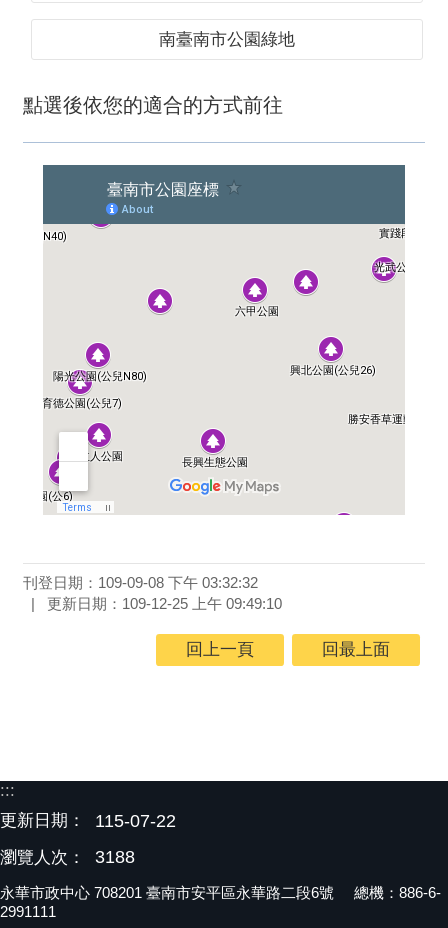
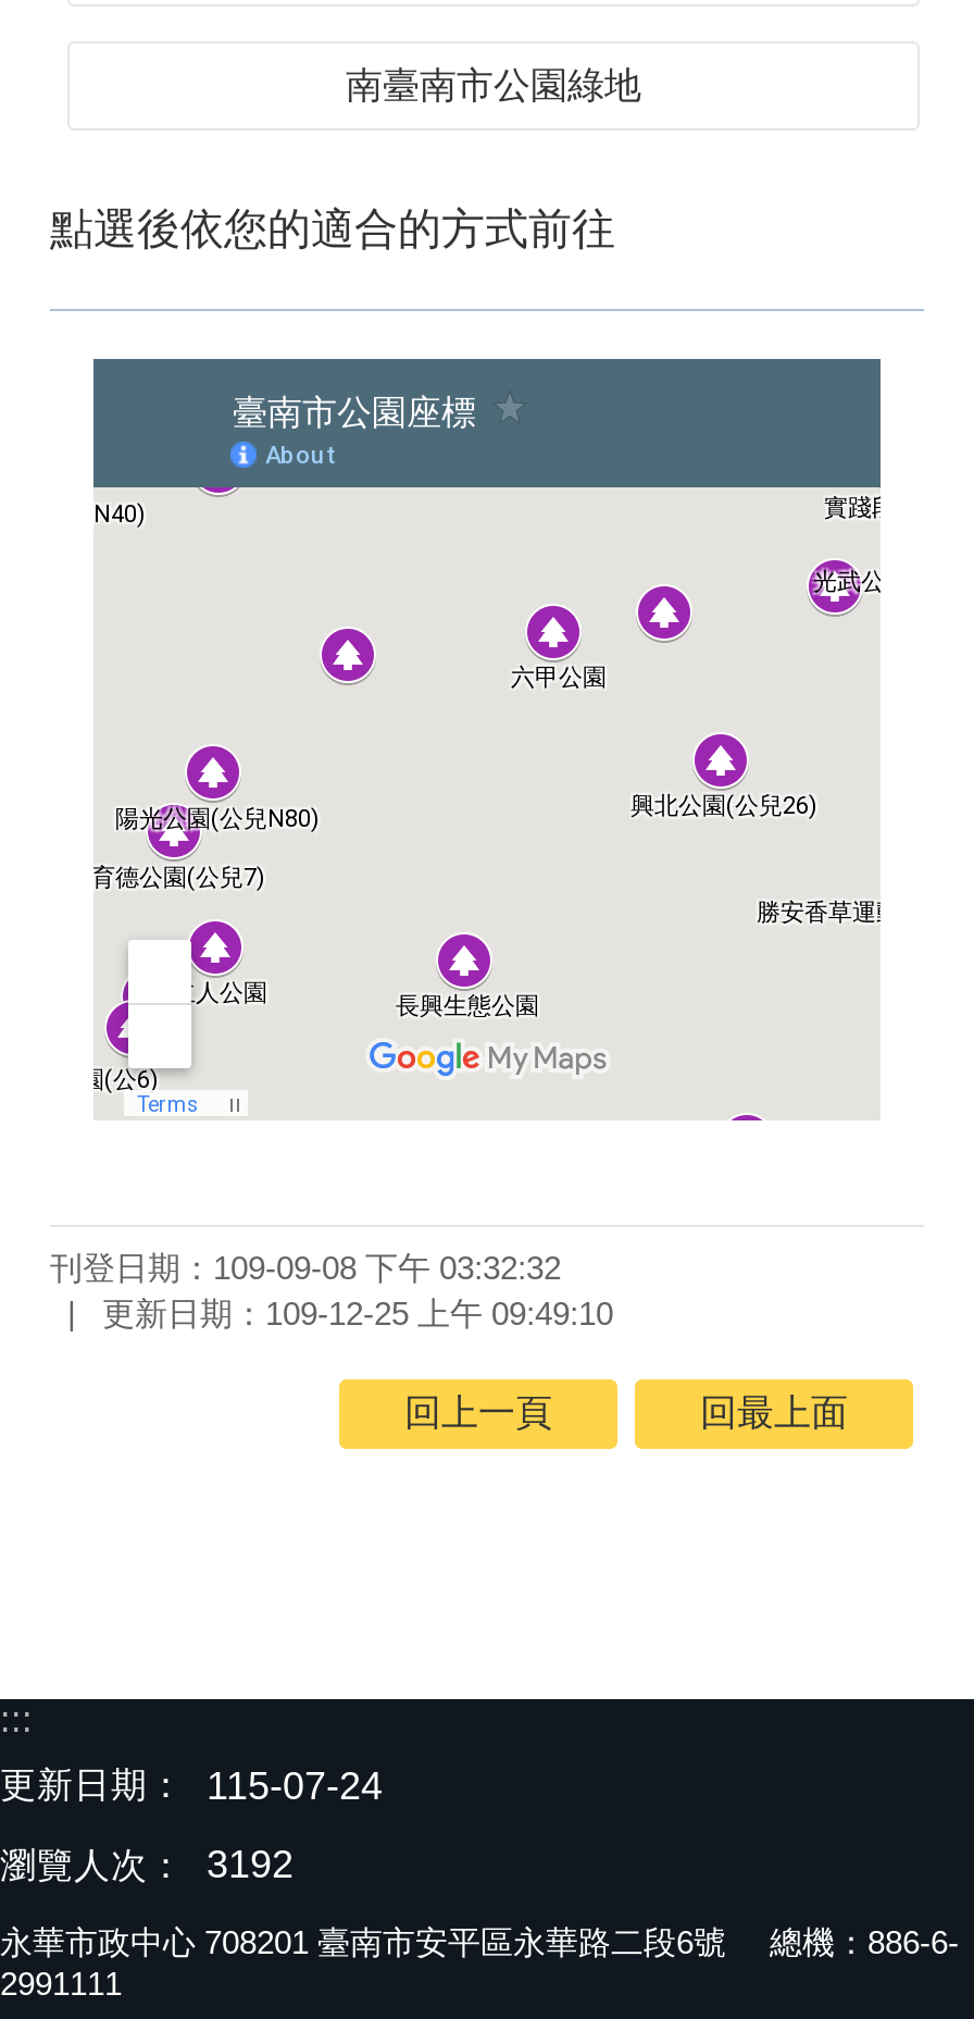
- 更新日期： 115-07-22
+ 更新日期： 115-07-24

- 瀏覽人次： 3188
+ 瀏覽人次： 3192
